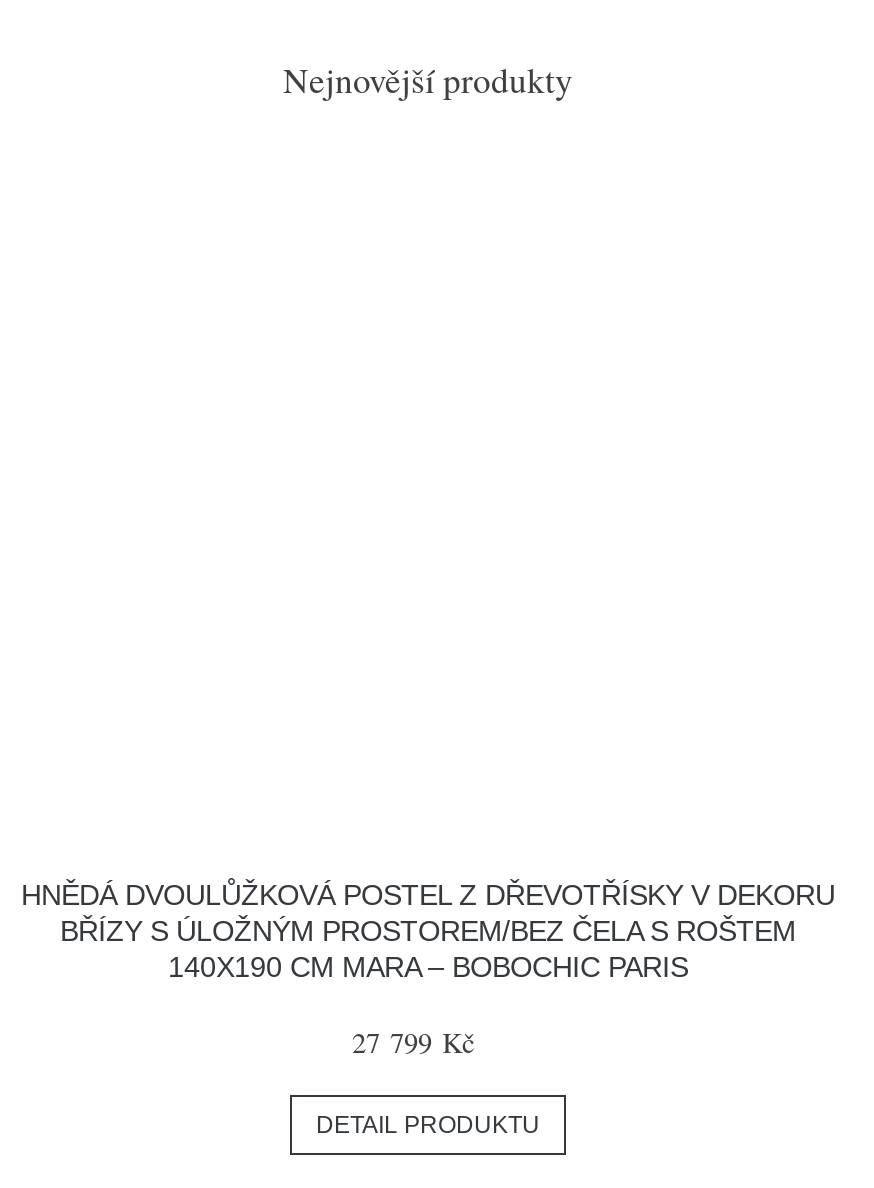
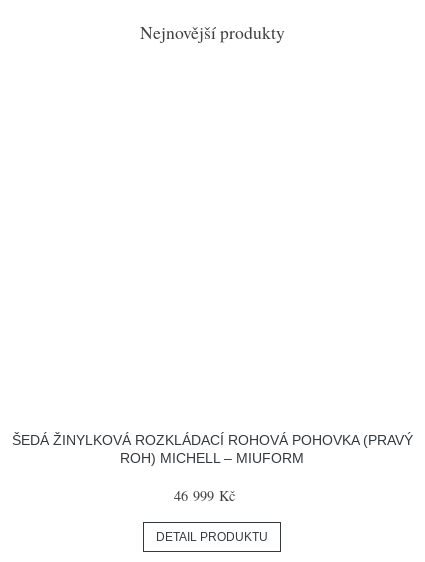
- HNĚDÁ DVOULŮŽKOVÁ POSTEL Z DŘEVOTŘÍSKY V DEKORU
- BŘÍZY S ÚLOŽNÝM PROSTOREM/BEZ ČELA S ROŠTEM
- 140X190 CM MARA – BOBOCHIC PARIS
+ ŠEDÁ ŽINYLKOVÁ ROZKLÁDACÍ ROHOVÁ POHOVKA (PRAVÝ
+ ROH) MICHELL – MIUFORM

- 27 799 Kč
+ 46 999 Kč
